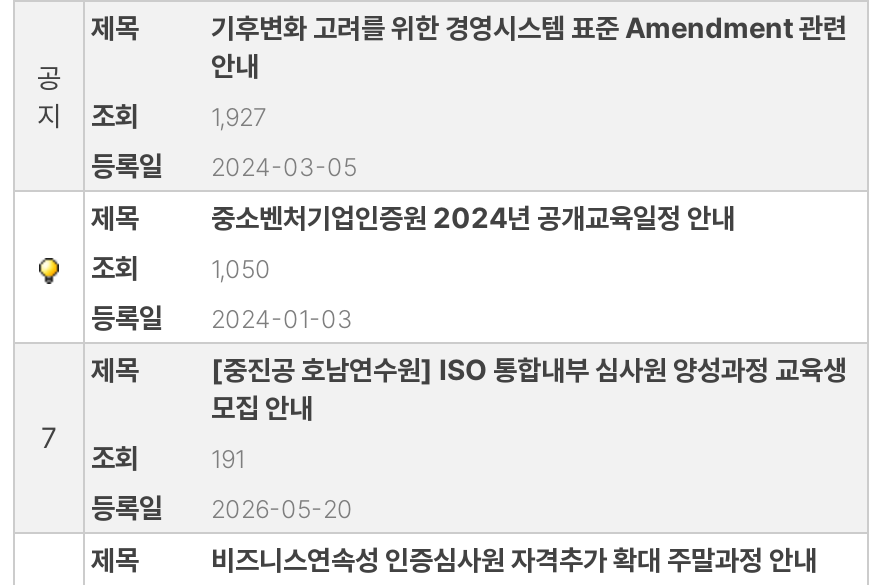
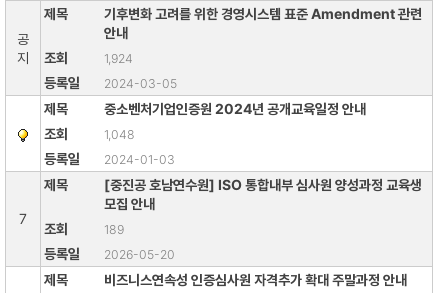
- 1,927
+ 1,924

- 1,050
+ 1,048

- 191
+ 189
